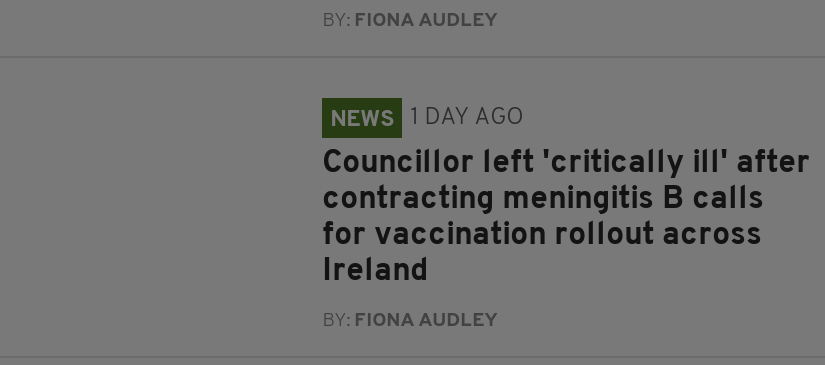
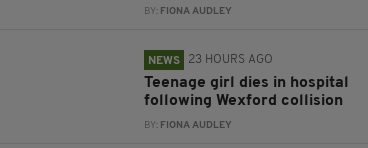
- NEWS 1 DAY AGO
+ NEWS 23 HOURS AGO

- Councillor left 'critically ill' after
- contracting meningitis B calls
- for vaccination rollout across
- Ireland
+ Teenage girl dies in hospital
+ following Wexford collision
